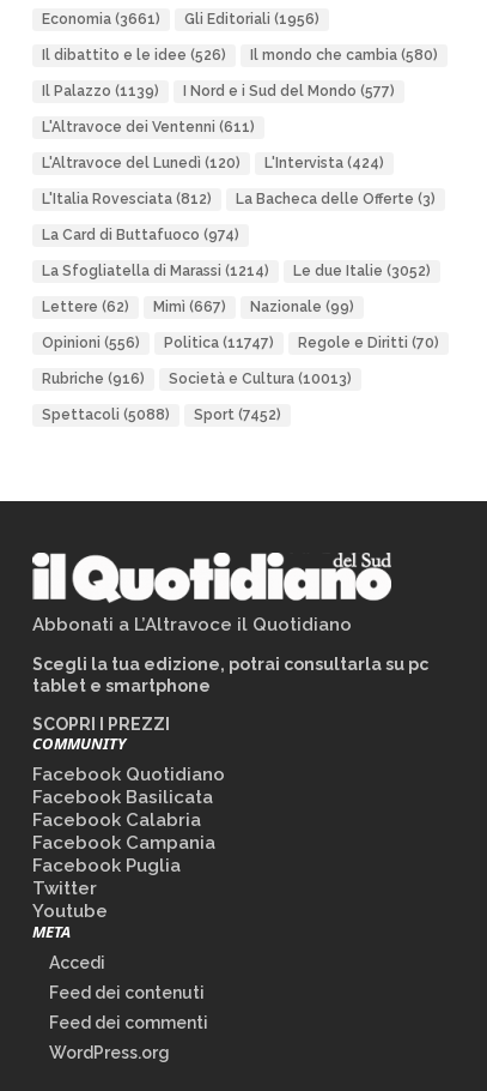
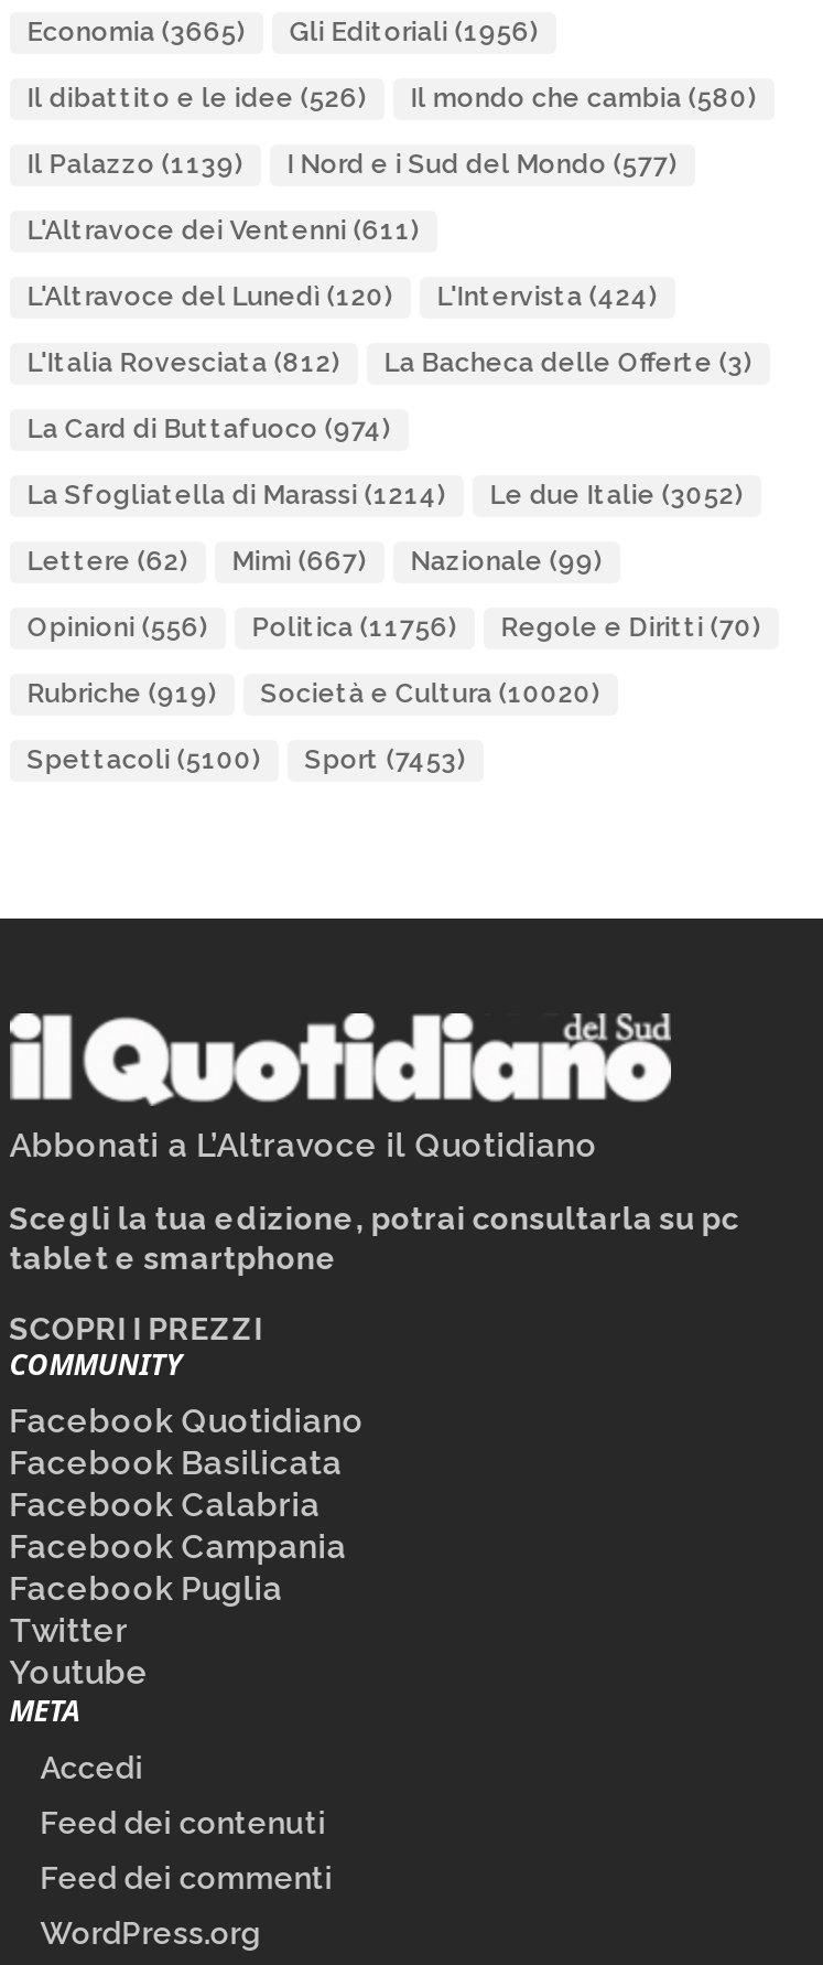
- Economia (3661) Gli Editoriali (1956)
+ Economia (3665) Gli Editoriali (1956)

- Opinioni (556) Politica (11747) Regole e Diritti (70)
+ Opinioni (556) Politica (11756) Regole e Diritti (70)

- Rubriche (916)
+ Rubriche (919)

- Società e Cultura (10013)
+ Società e Cultura (10020)

- Spettacoli (5088)
+ Spettacoli (5100)

- Sport (7452)
+ Sport (7453)
